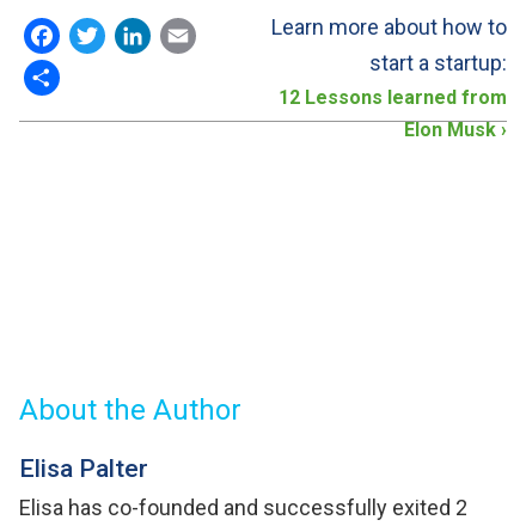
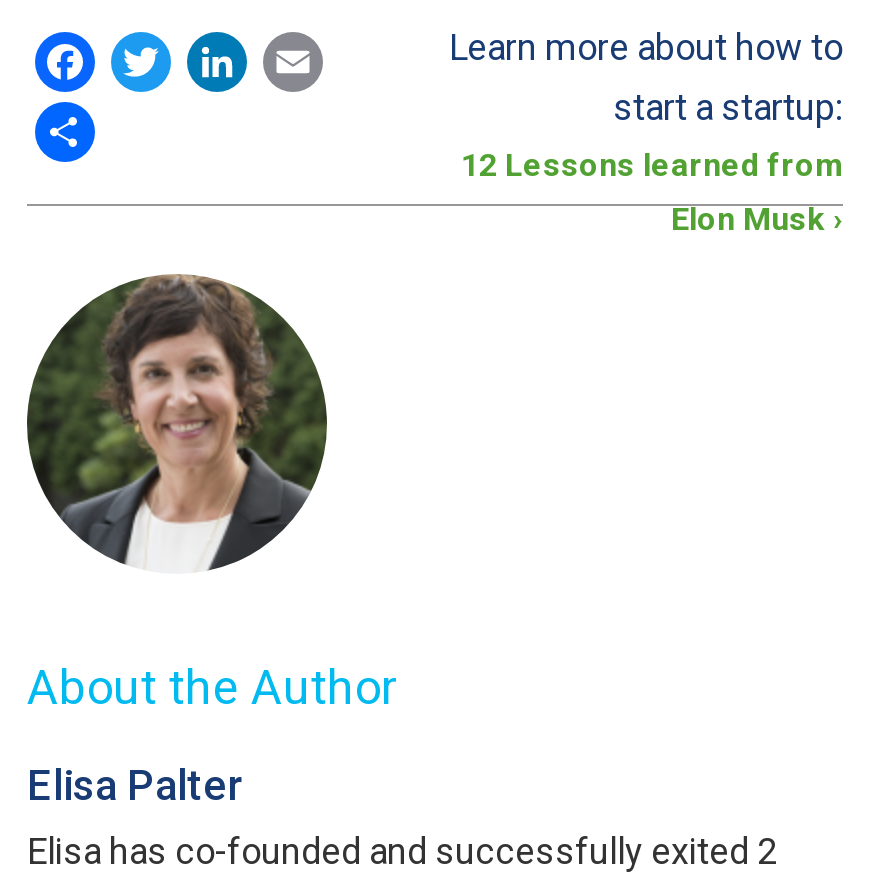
+ [image]
